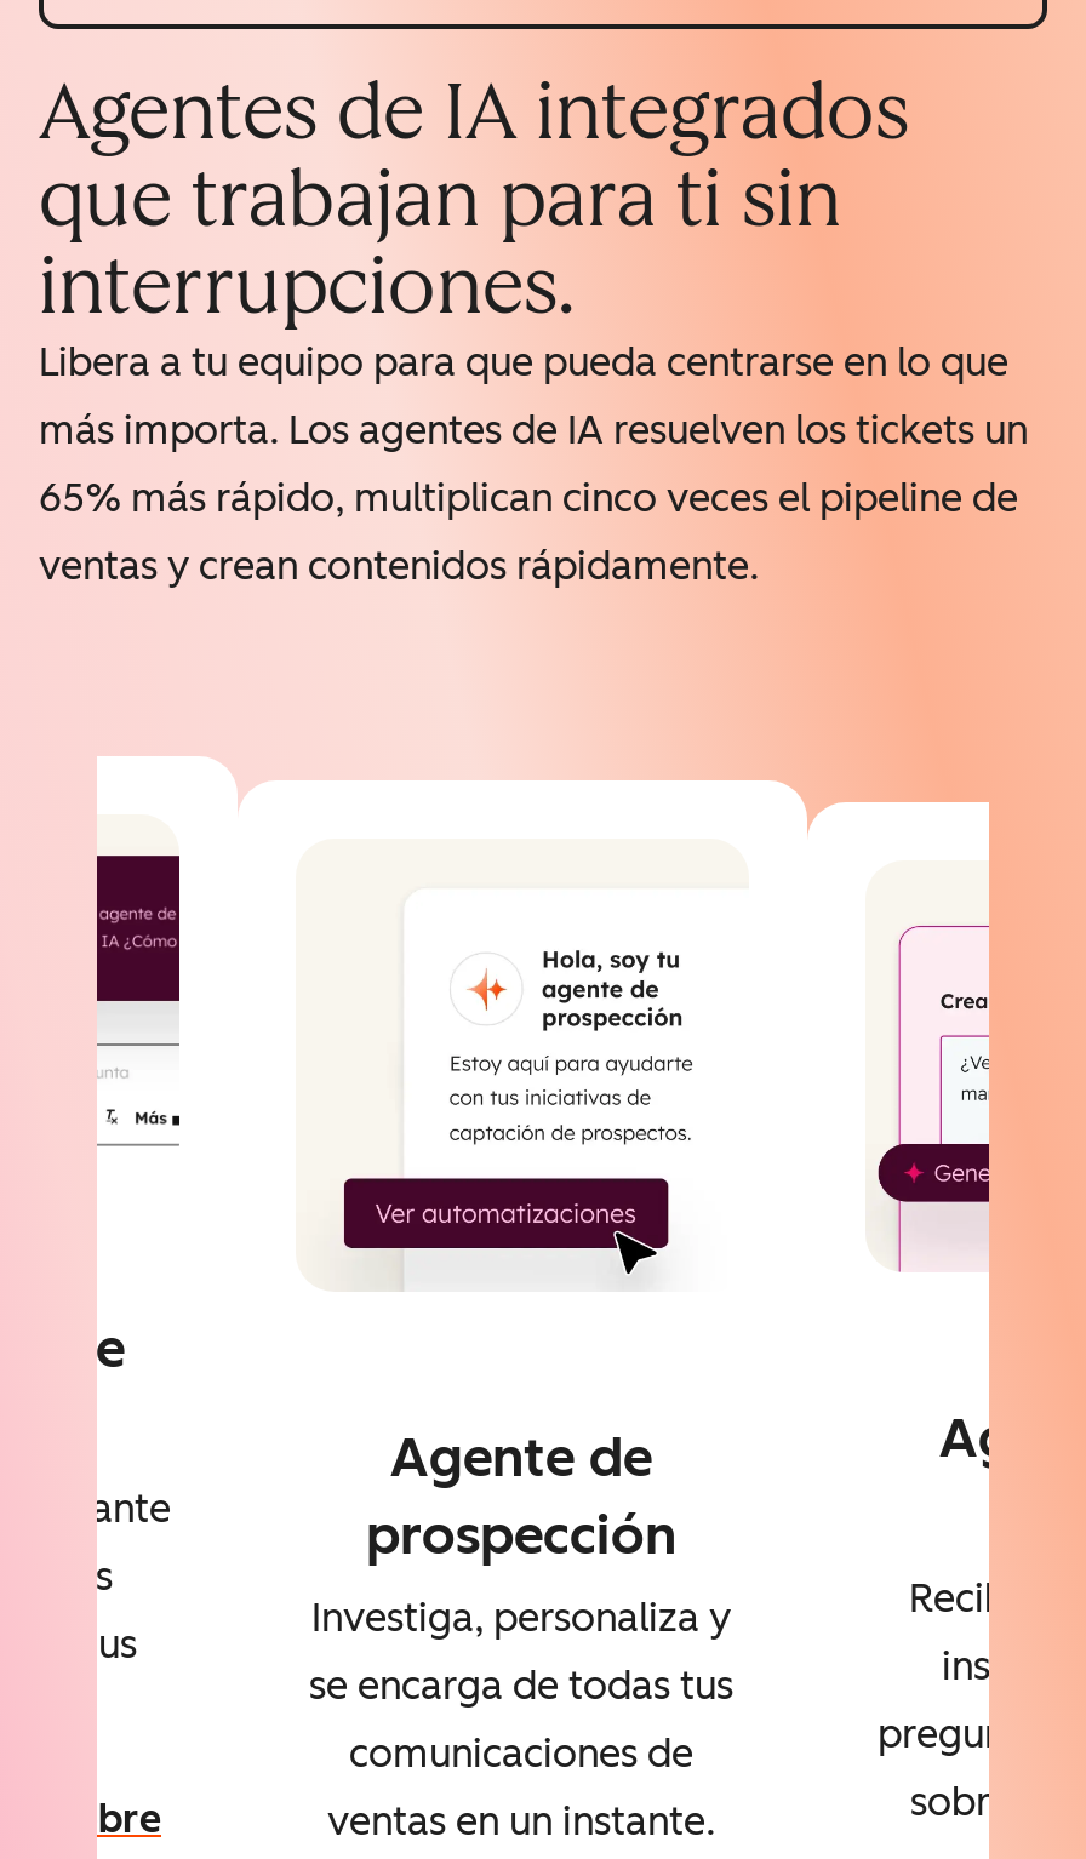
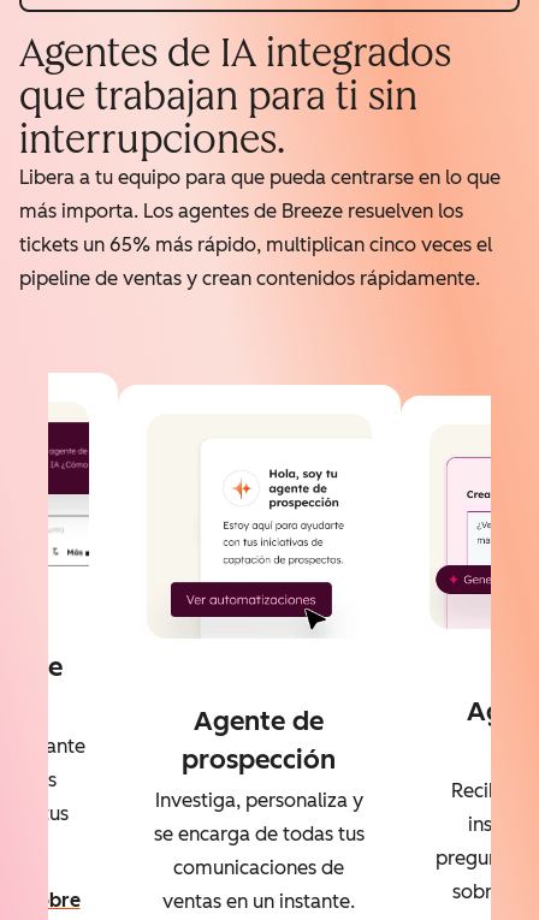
- más importa. Los agentes de IA resuelven los tickets un
+ más importa. Los agentes de Breeze resuelven los

- 65% más rápido, multiplican cinco veces el pipeline de
+ tickets un 65% más rápido, multiplican cinco veces el

- ventas y crean contenidos rápidamente.
+ pipeline de ventas y crean contenidos rápidamente.
